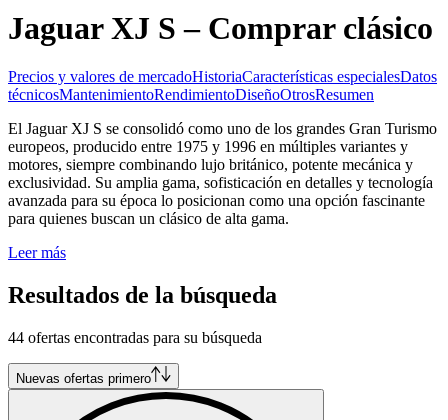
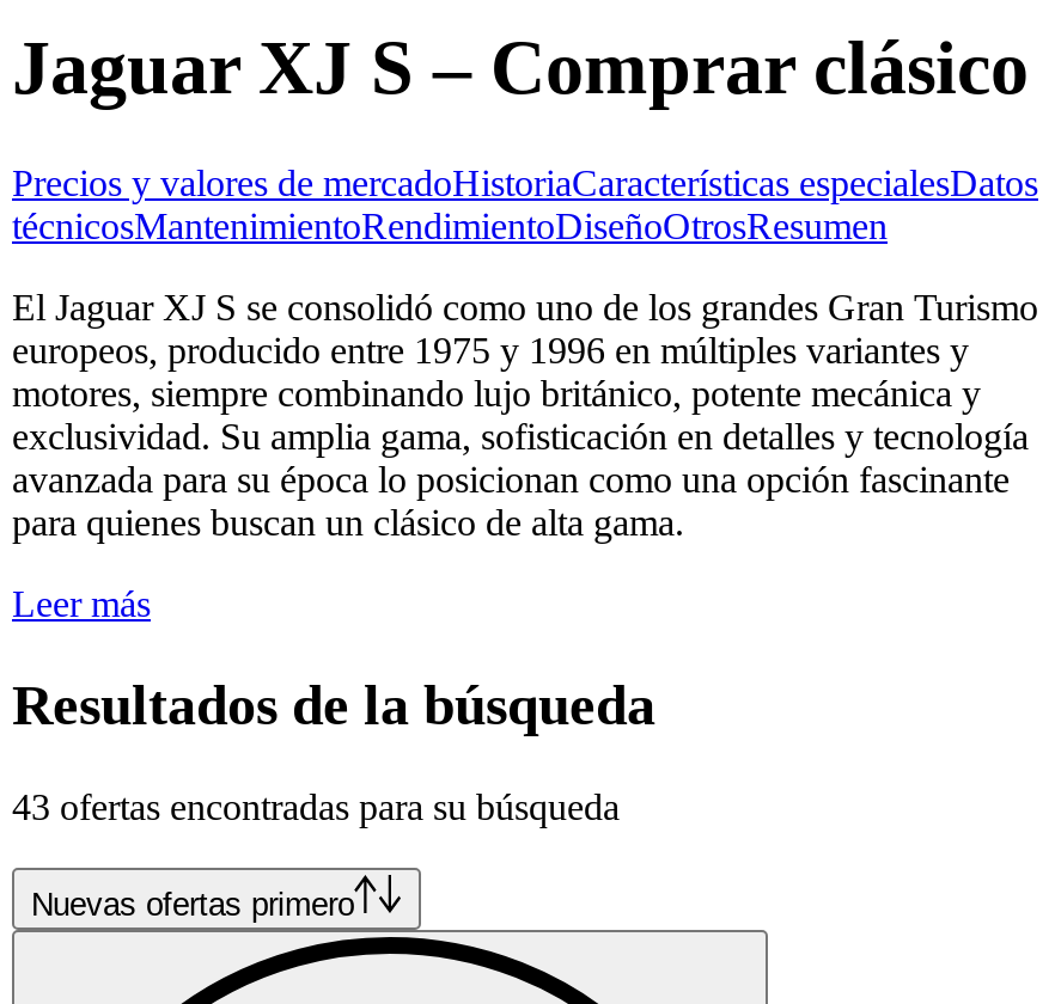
- 44 ofertas encontradas para su búsqueda
+ 43 ofertas encontradas para su búsqueda
